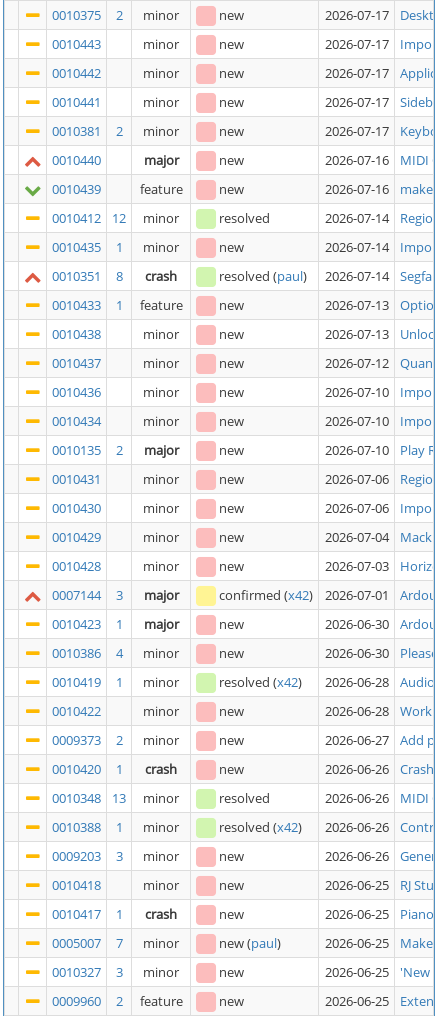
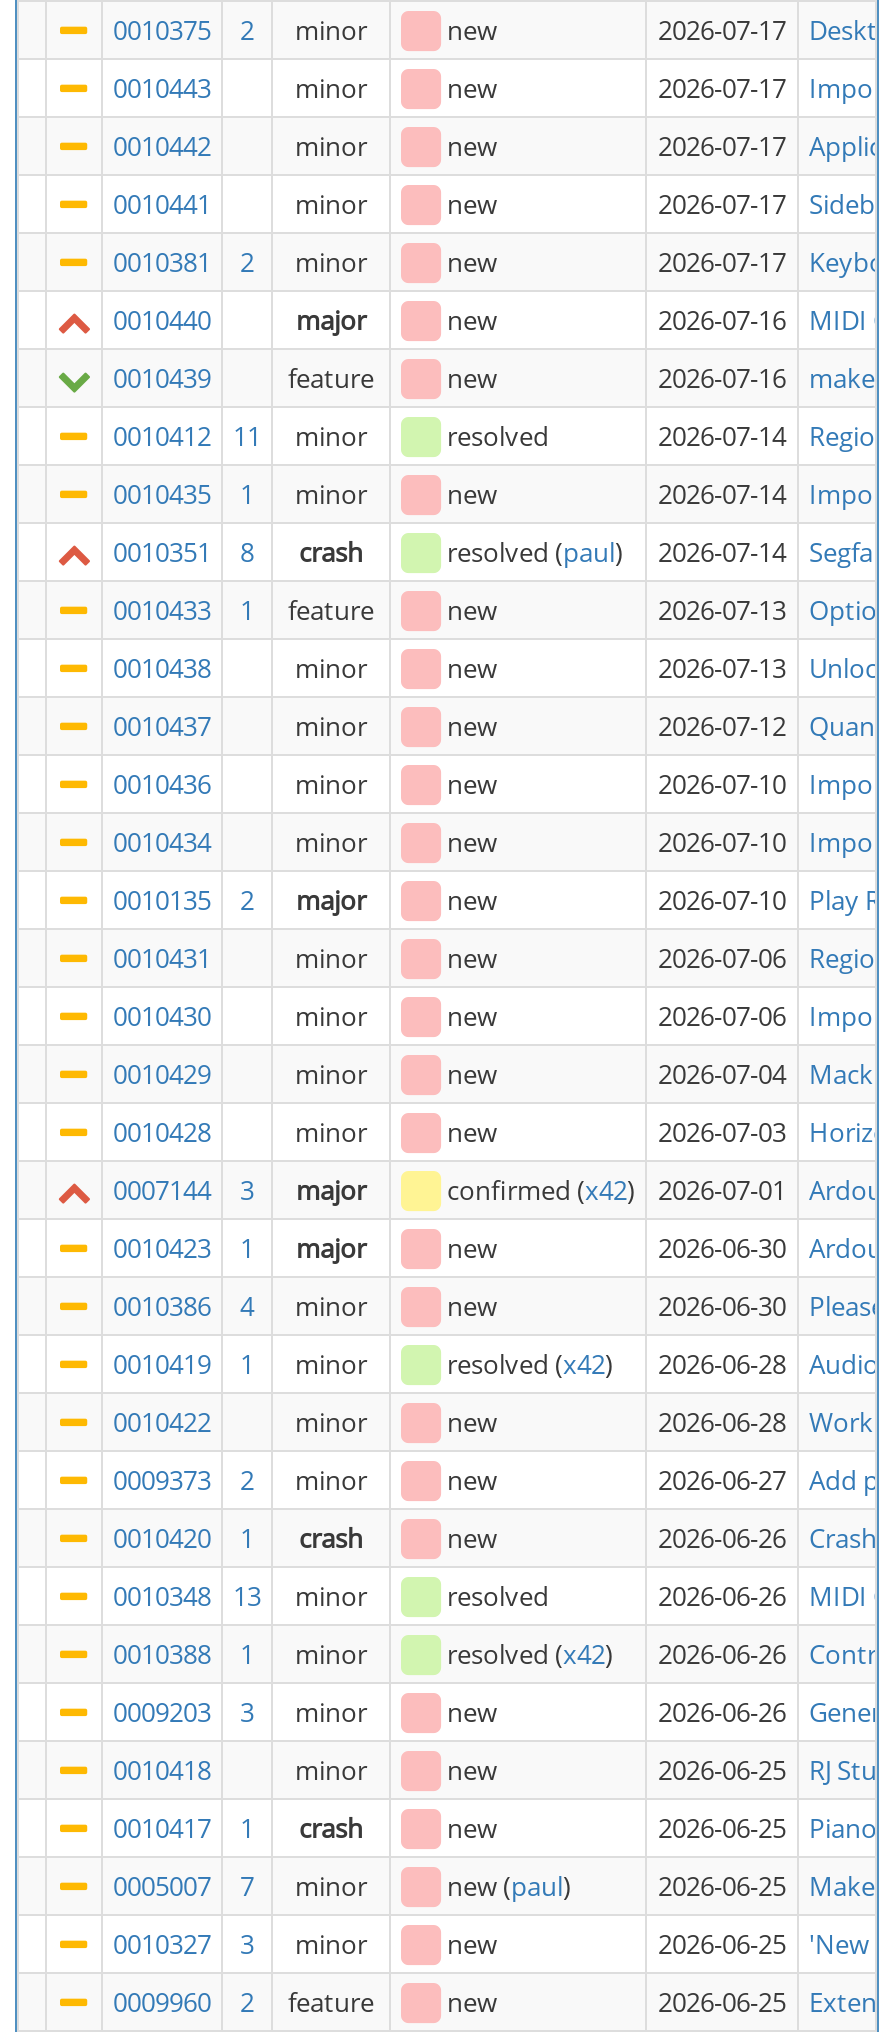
- 0010412 12 minor
+ 0010412 11 minor
